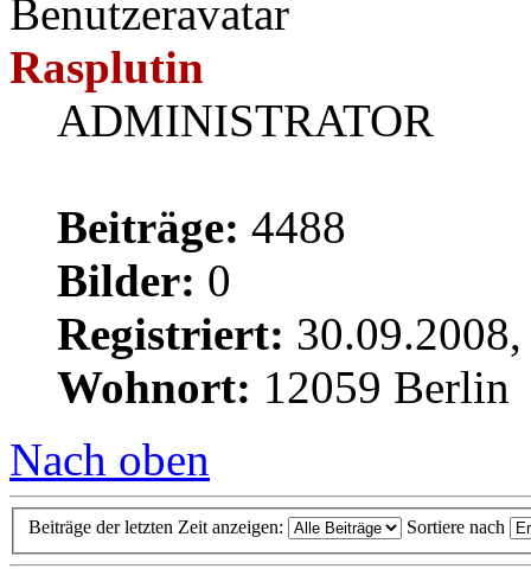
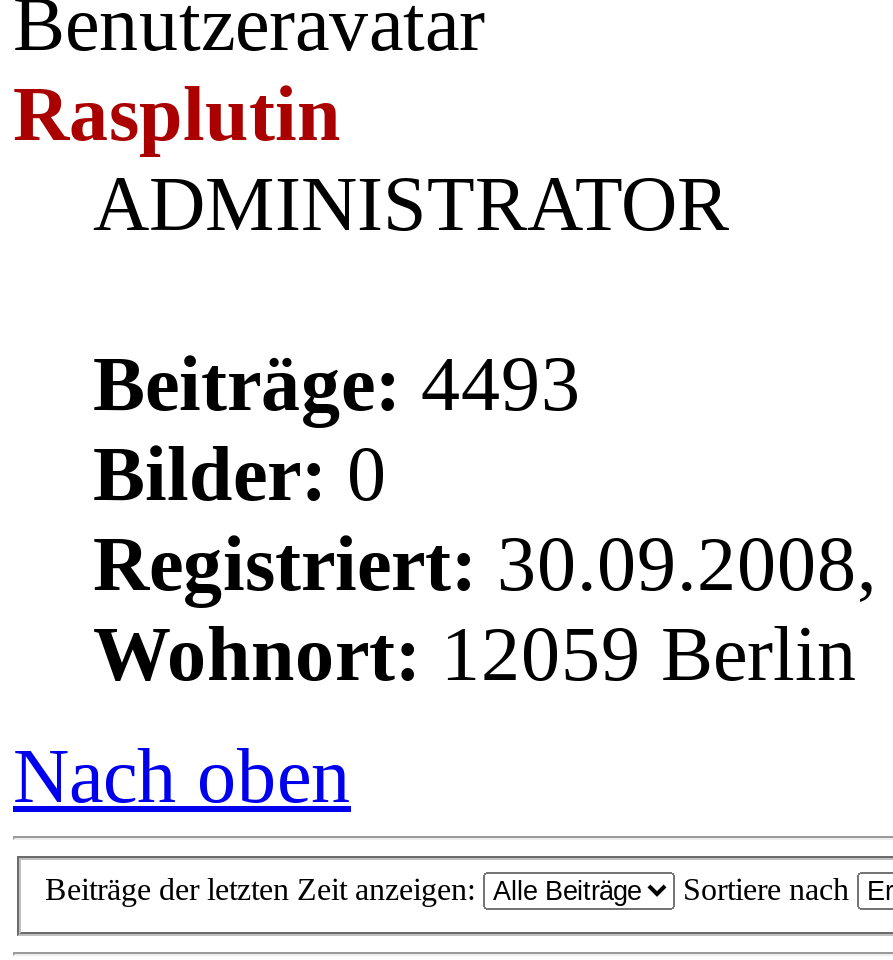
- Beiträge: 4488
+ Beiträge: 4493
